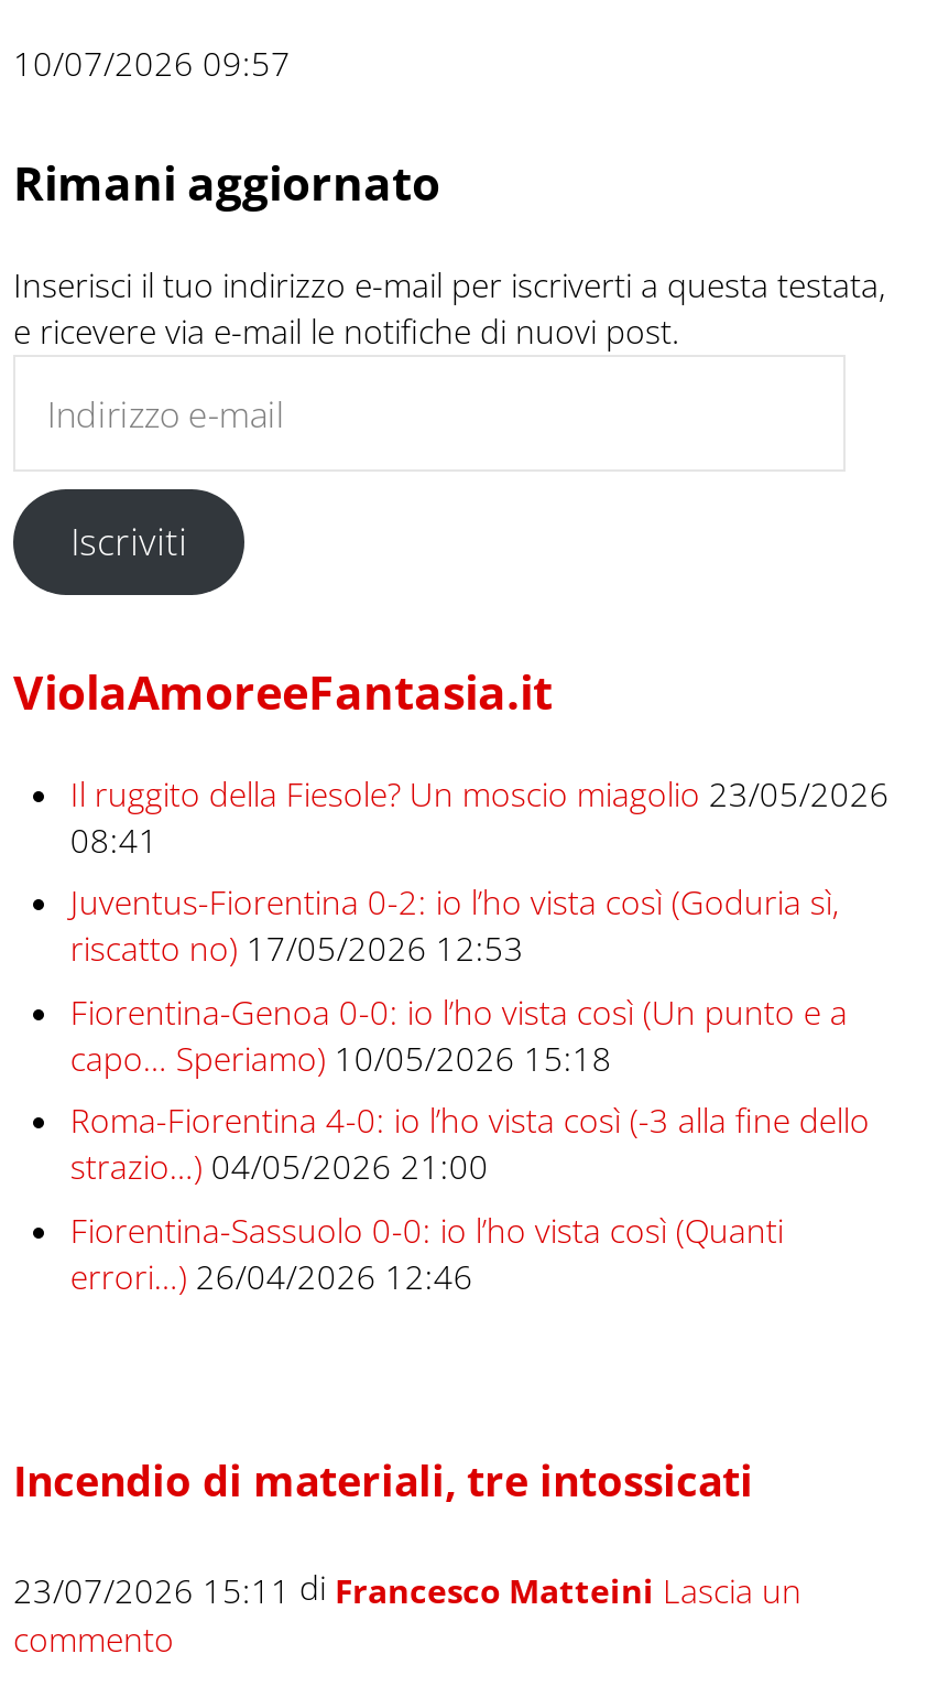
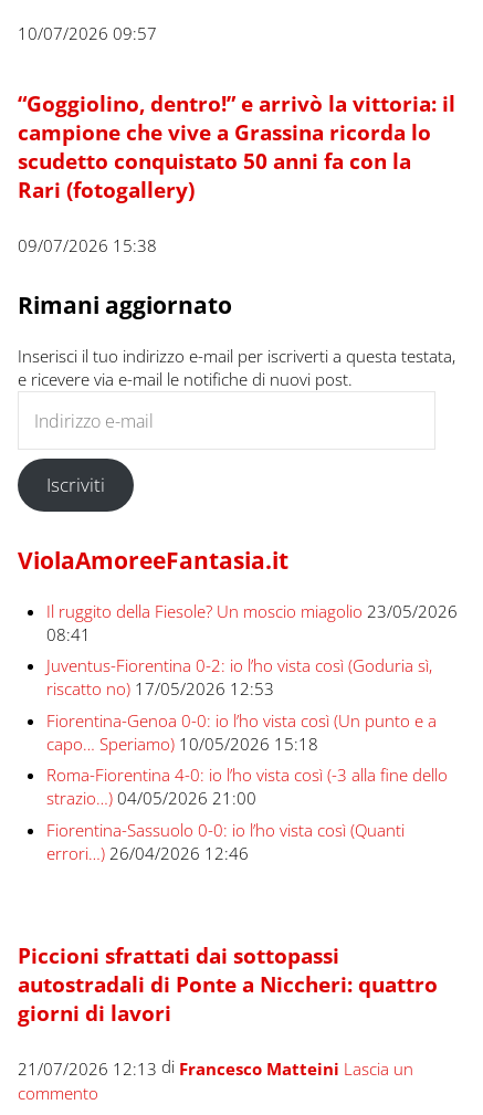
+ “Goggiolino, dentro!” e arrivò la vittoria: il
+ campione che vive a Grassina ricorda lo
+ scudetto conquistato 50 anni fa con la
+ Rari (fotogallery)
+ 09/07/2026 15:38

- Incendio di materiali, tre intossicati
+ Piccioni sfrattati dai sottopassi
+ autostradali di Ponte a Niccheri: quattro
+ giorni di lavori

- 23/07/2026 15:11 di Francesco Matteini Lascia un
+ 21/07/2026 12:13 di Francesco Matteini Lascia un
